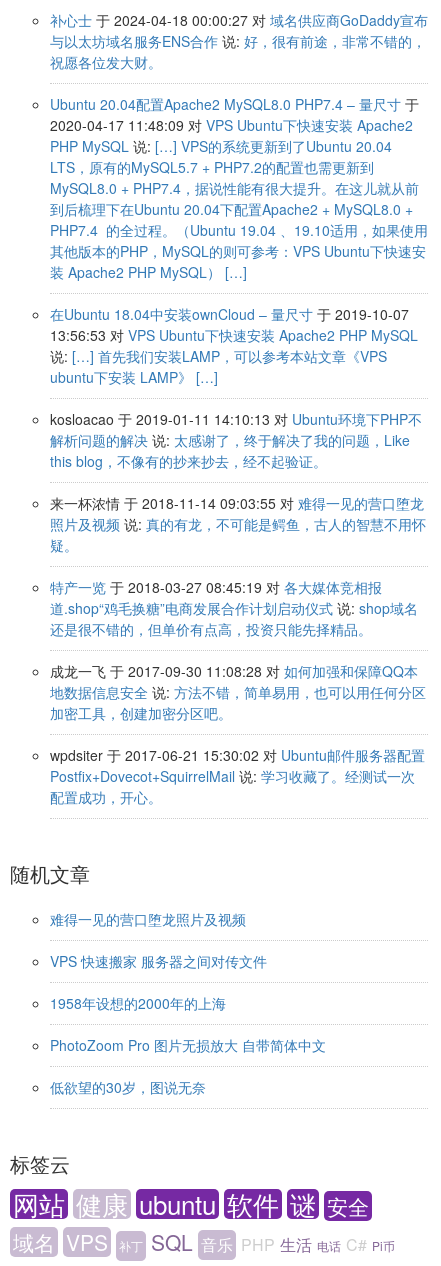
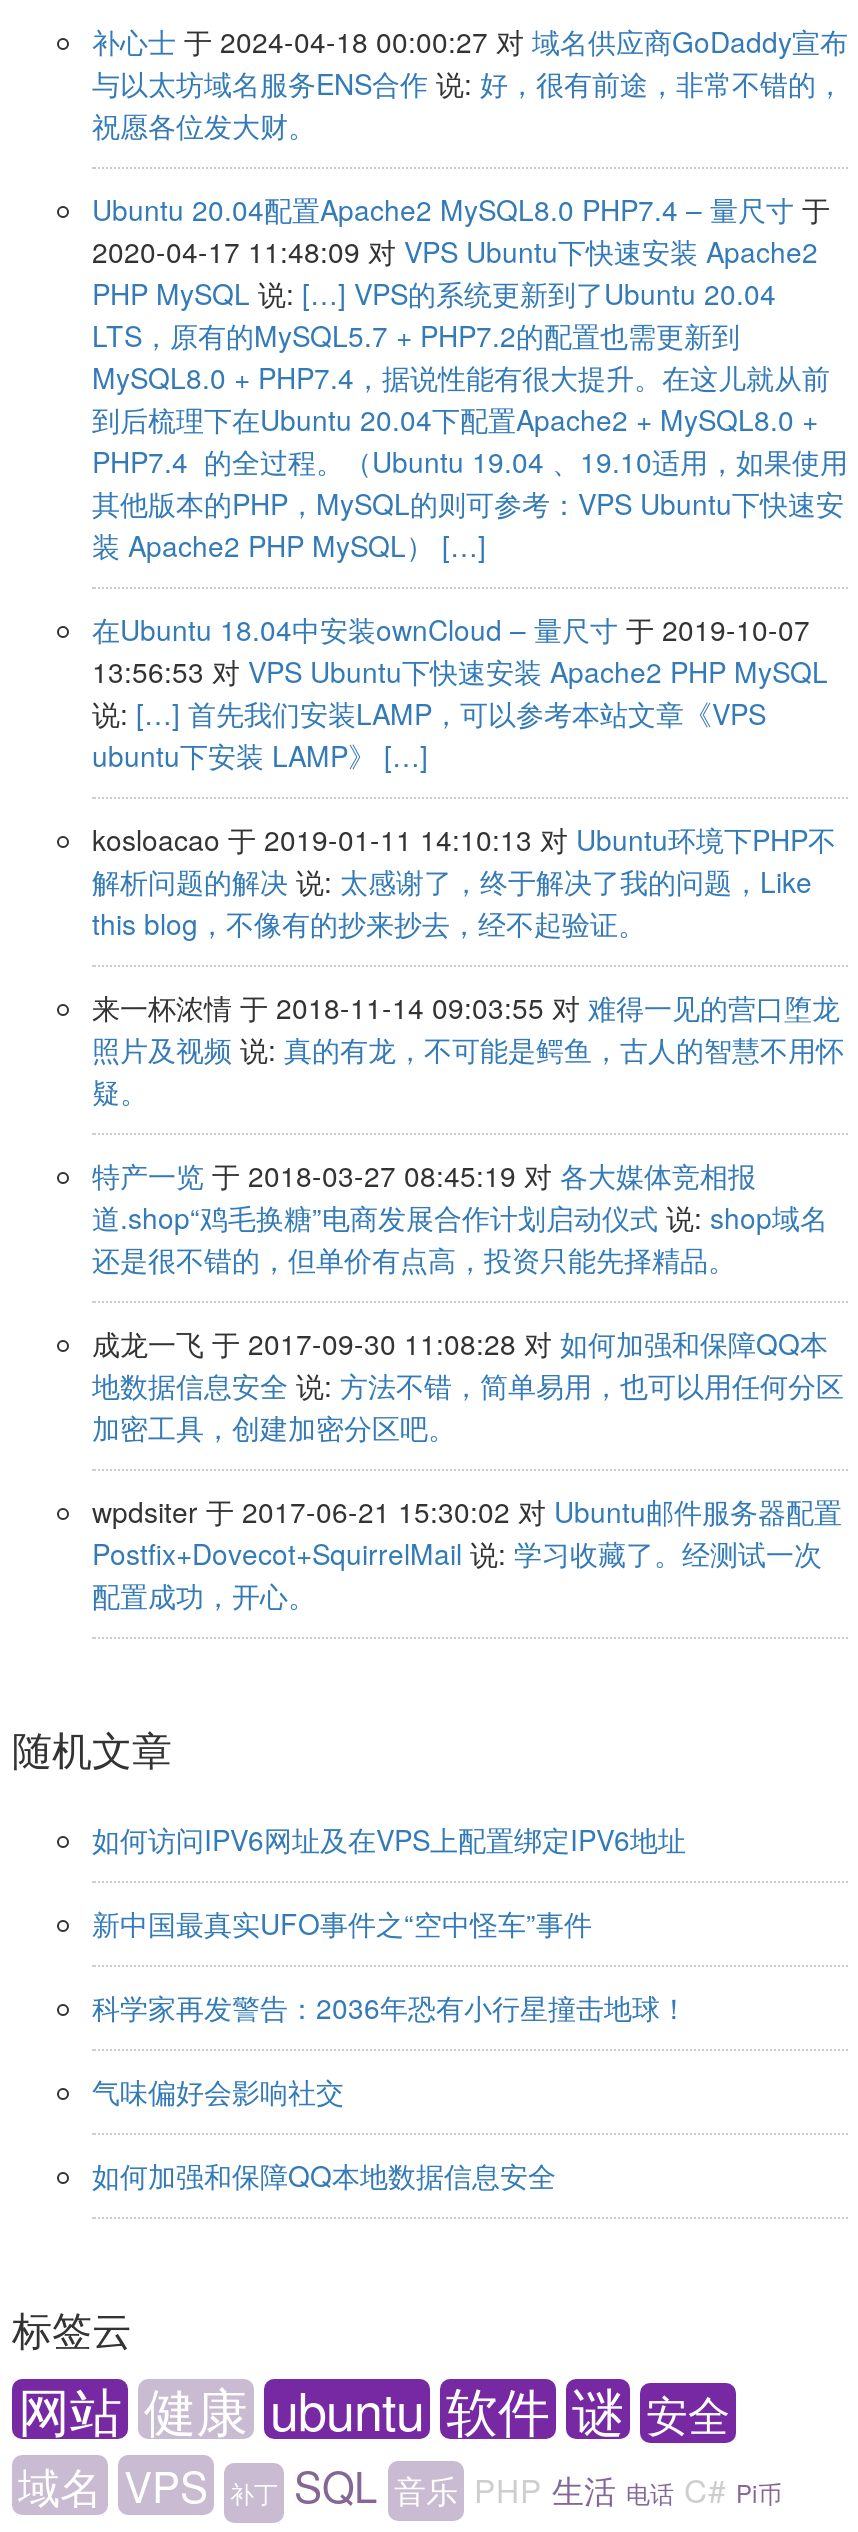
- 难得一见的营口堕龙照片及视频
+ 如何访问IPV6网址及在VPS上配置绑定IPV6地址

- VPS 快速搬家 服务器之间对传文件
+ 新中国最真实UFO事件之“空中怪车”事件

- 1958年设想的2000年的上海
+ 科学家再发警告：2036年恐有小行星撞击地球！

- PhotoZoom Pro 图片无损放大 自带简体中文
+ 气味偏好会影响社交

- 低欲望的30岁，图说无奈
+ 如何加强和保障QQ本地数据信息安全
